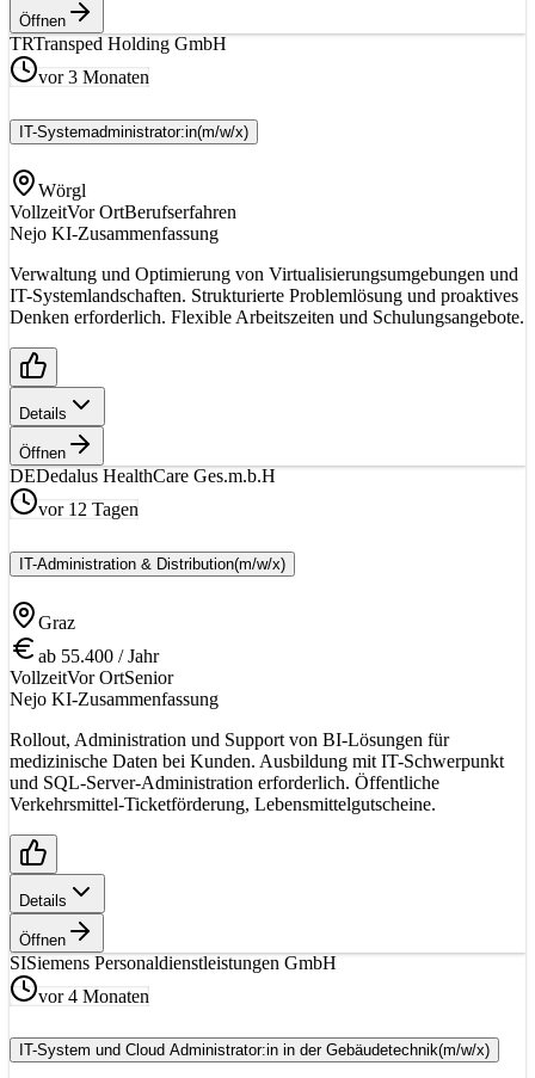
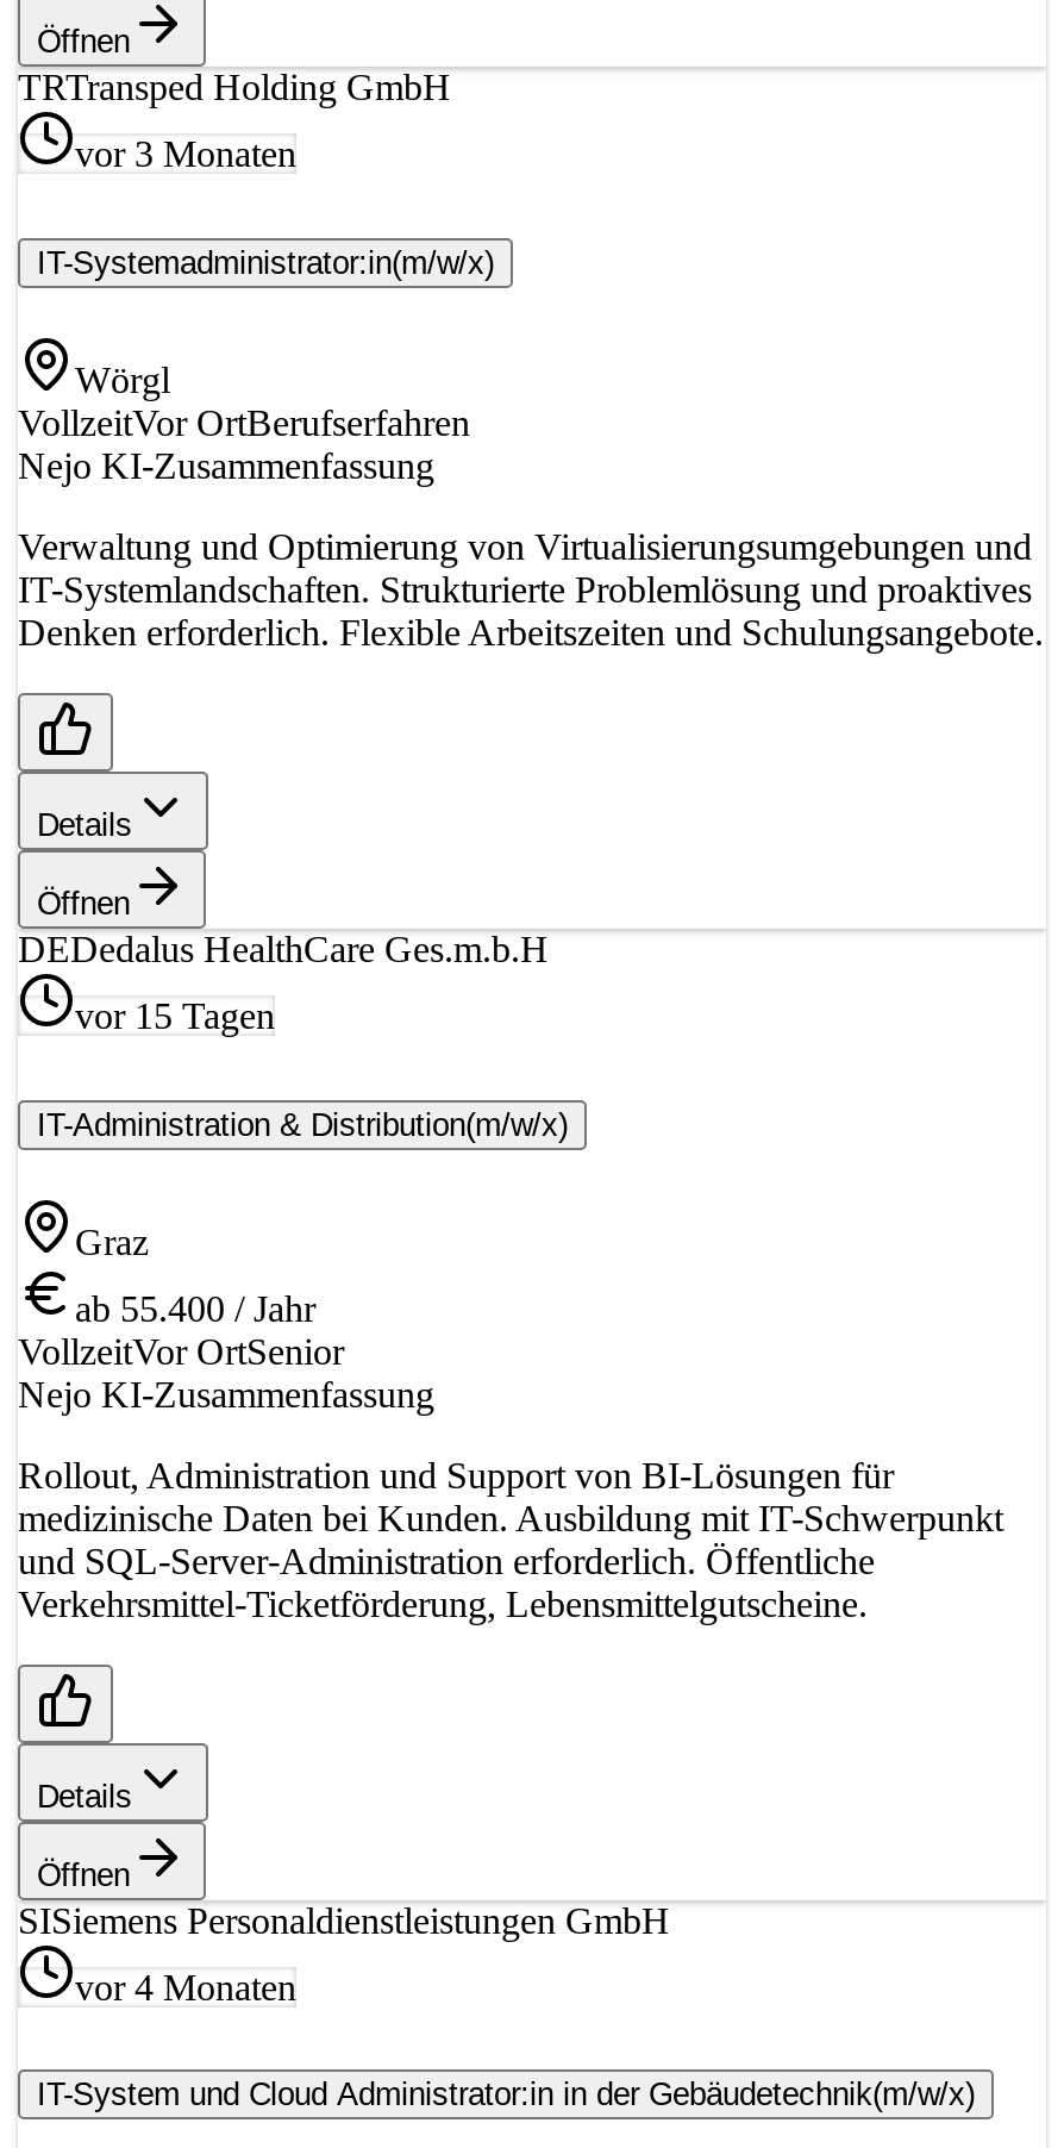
- vor 12 Tagen
+ vor 15 Tagen
